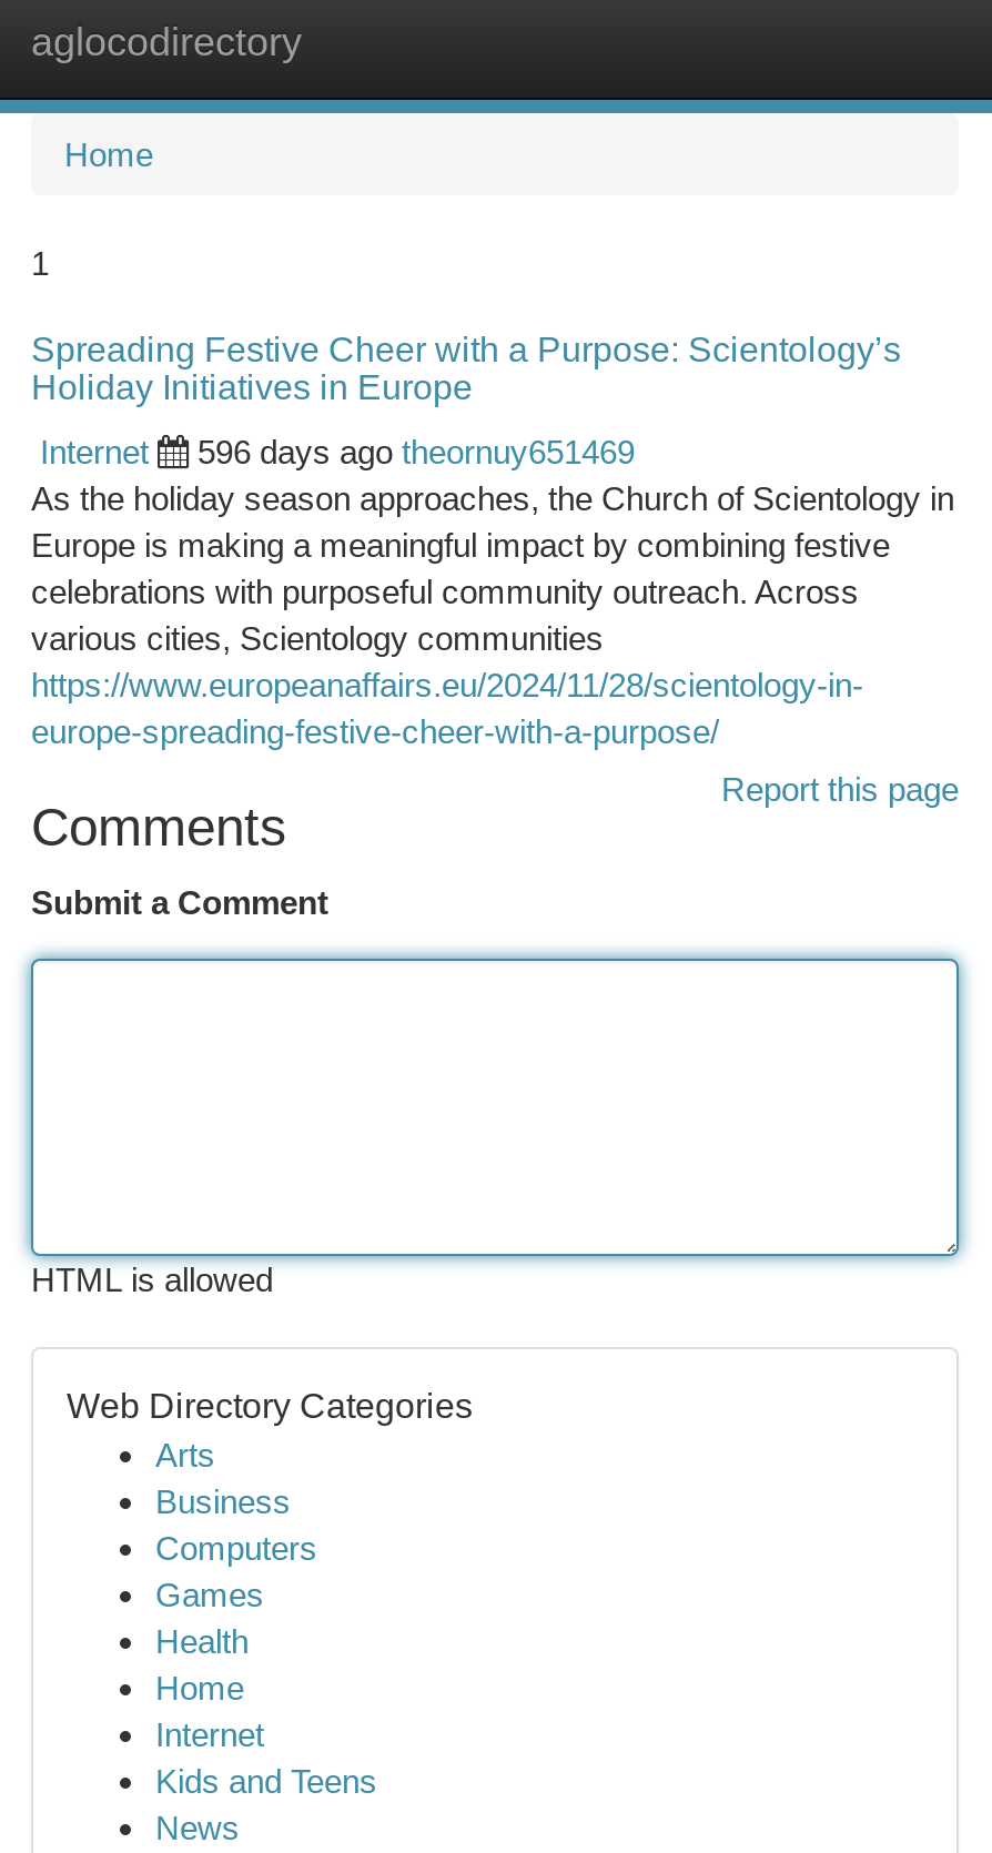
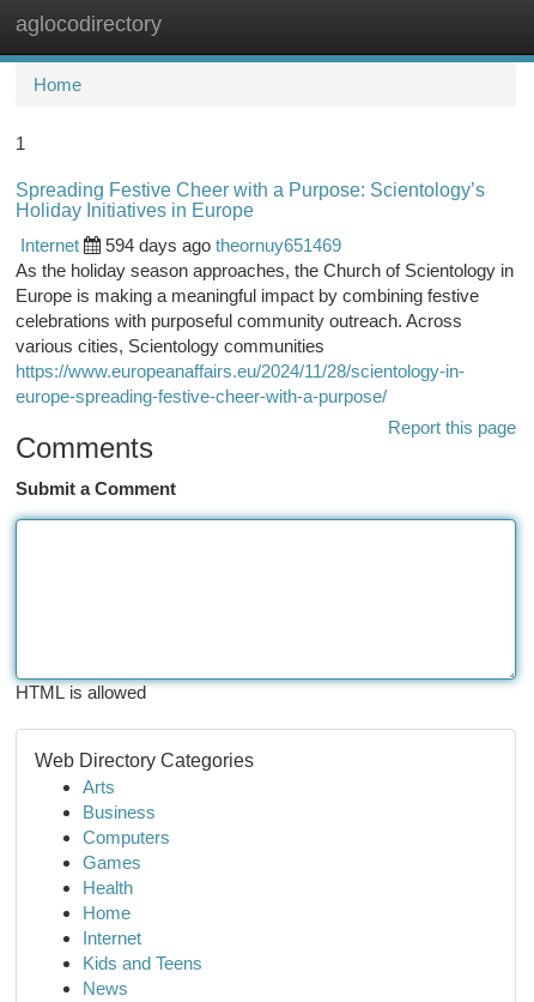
- 596 days ago theornuy651469
+ 594 days ago theornuy651469
